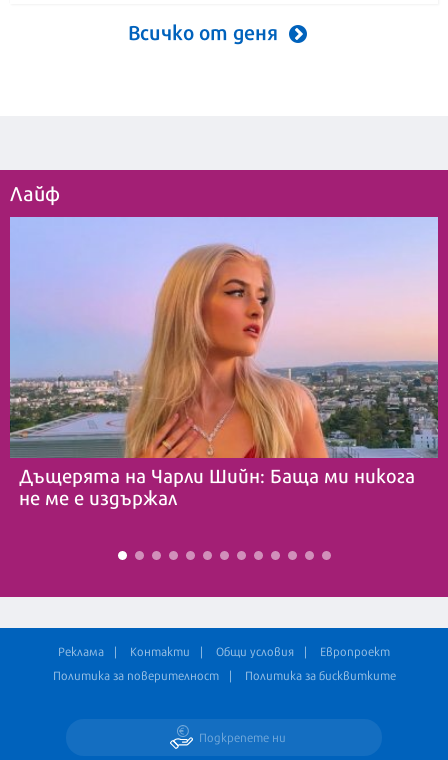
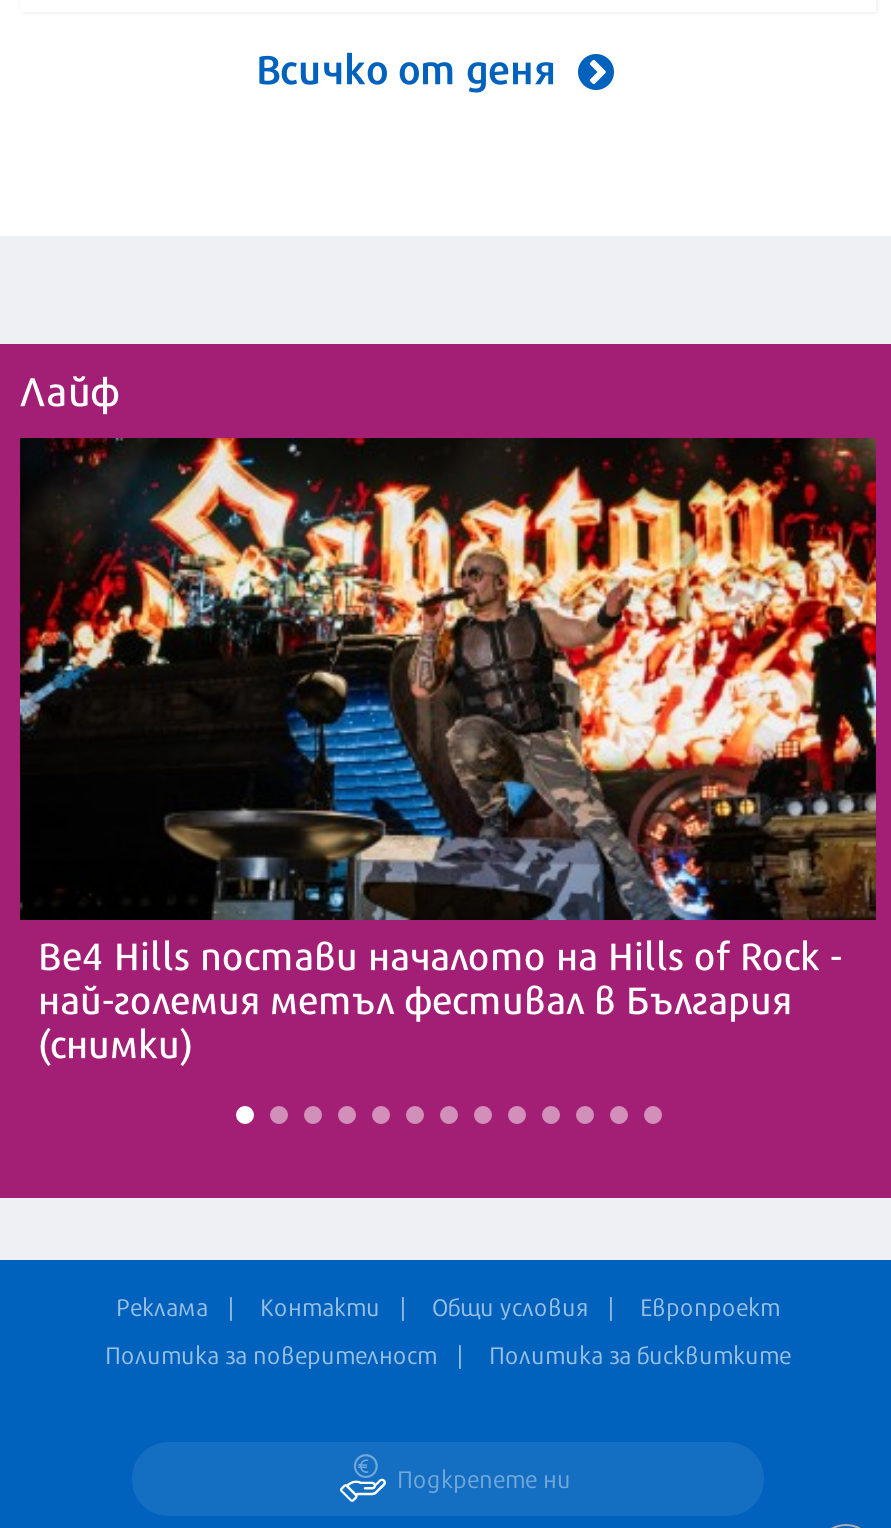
- [image]
- Дъщерята на Чарли Шийн: Баща ми никога
- не ме е издържал
+ [image]
+ Be4 Hills постави началото на Hills of Rock -
+ най-големия метъл фестивал в България
+ (снимки)
